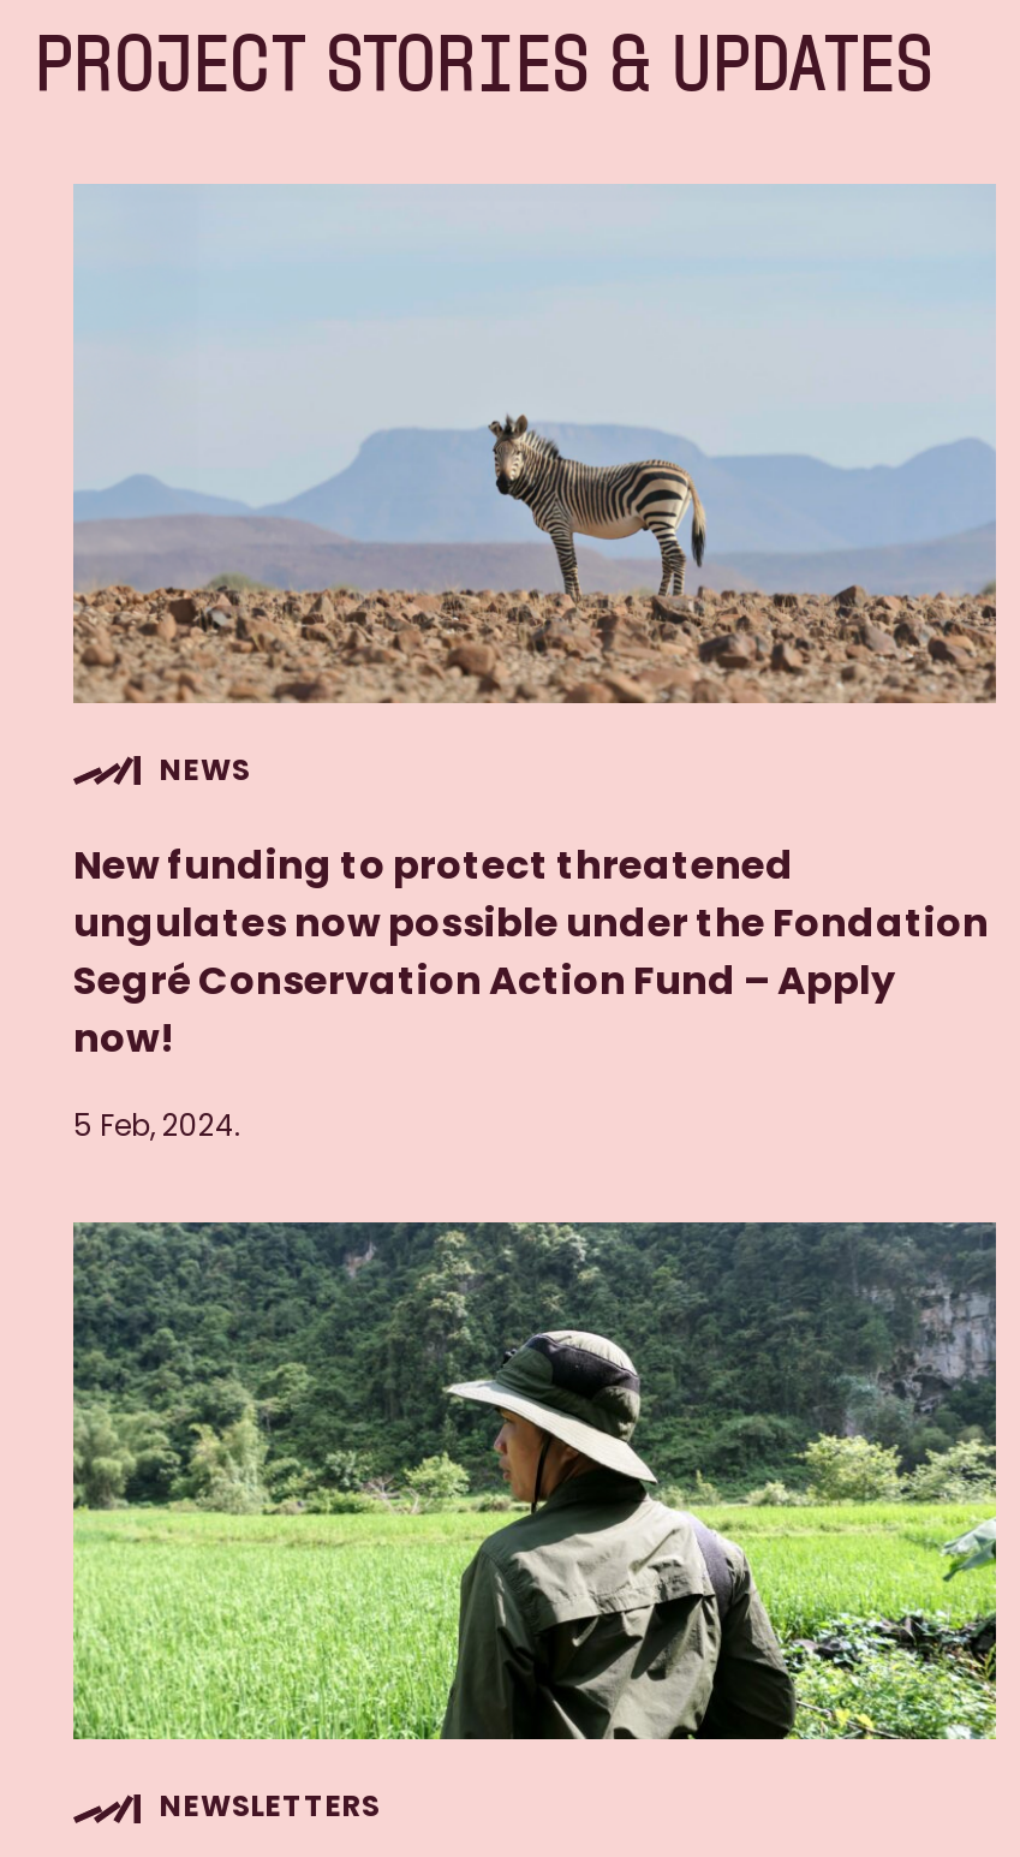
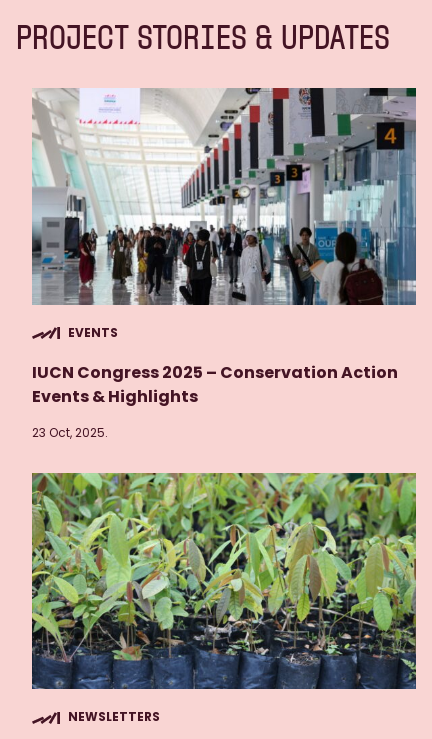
- [image]
- NEWS
+ [image]
+ EVENTS

- New funding to protect threatened
- ungulates now possible under the Fondation
- Segré Conservation Action Fund – Apply
- now!
+ IUCN Congress 2025 – Conservation Action
+ Events & Highlights

- 5 Feb, 2024.
+ 23 Oct, 2025.

- [image]
+ [image]
